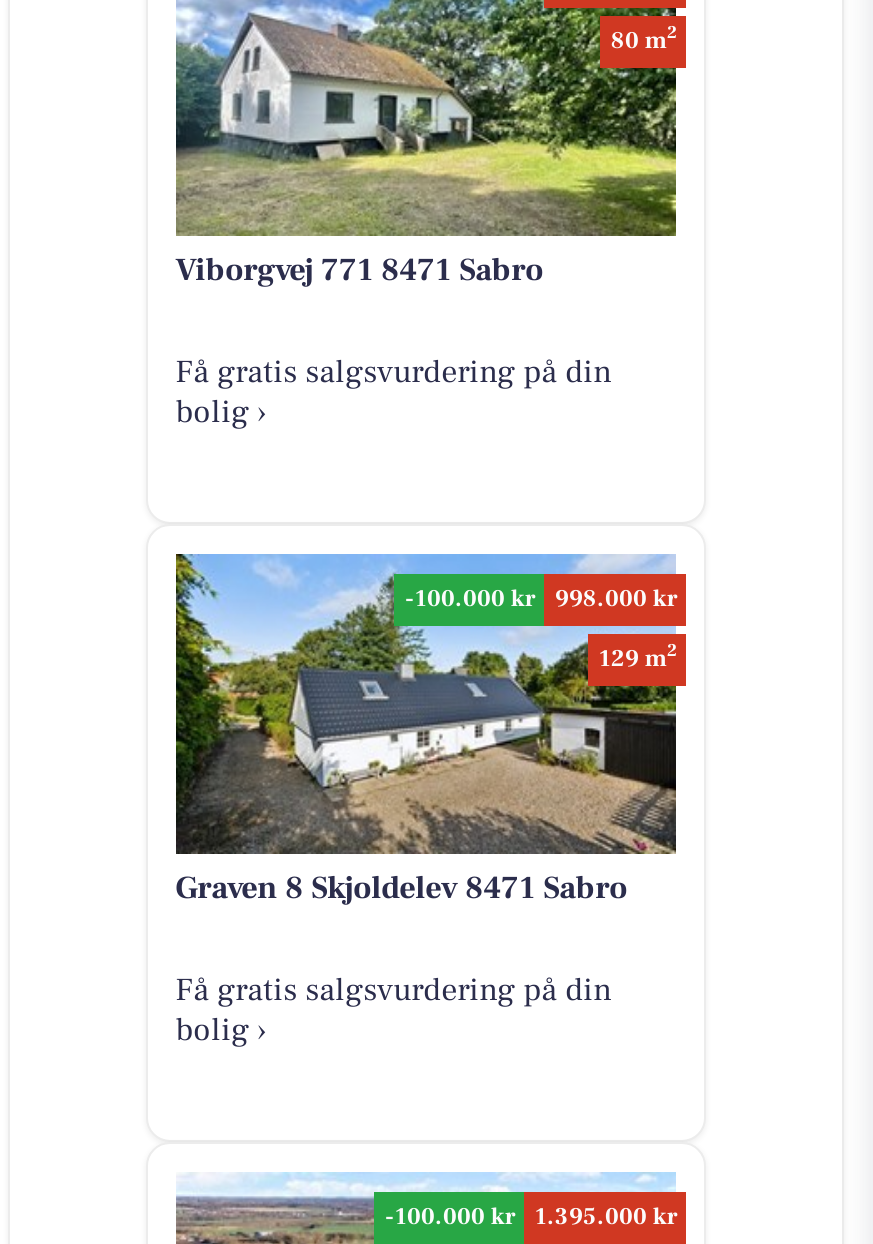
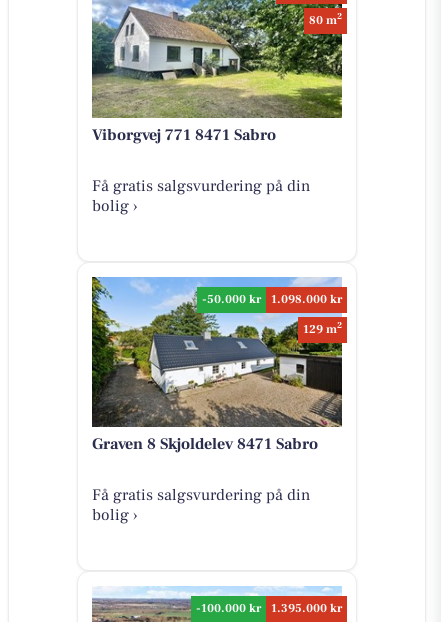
- -100.000 kr
+ -50.000 kr

- 998.000 kr
+ 1.098.000 kr
